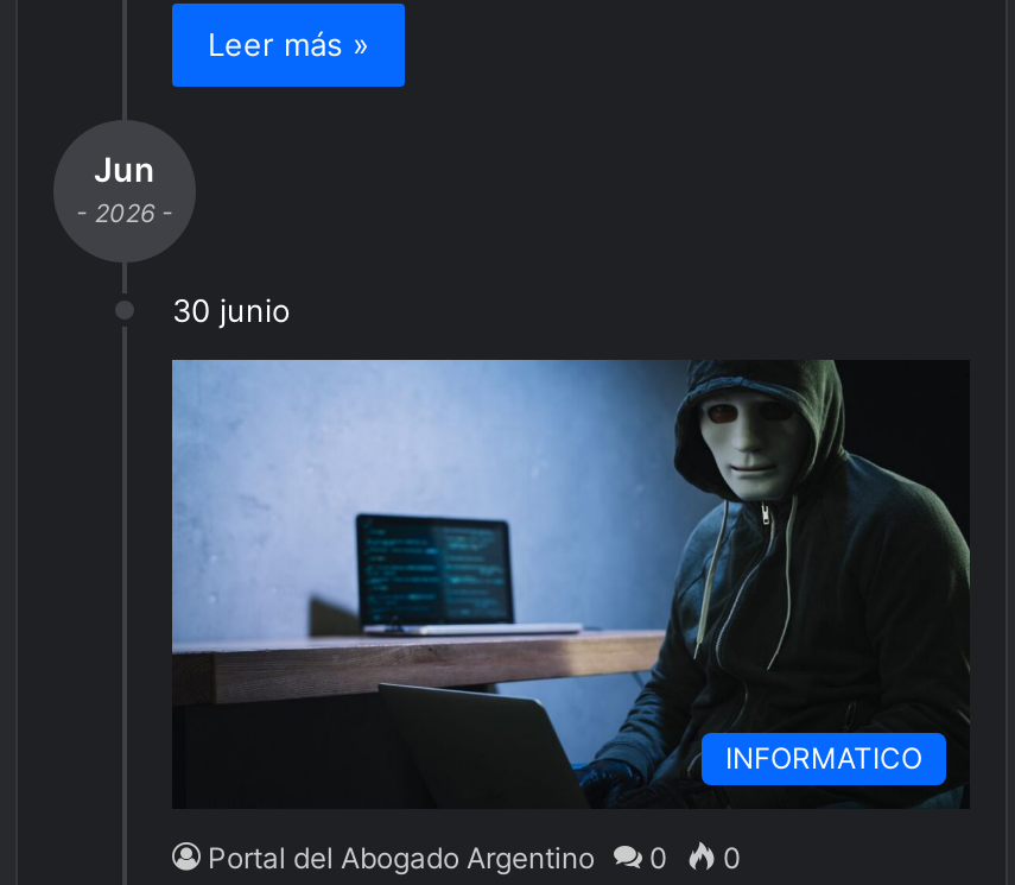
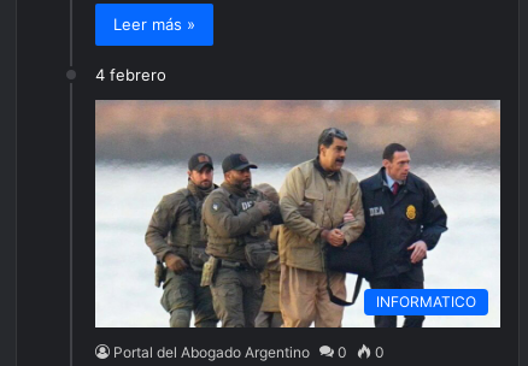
- Jun
- - 2026 -
- 30 junio
+ 4 febrero

- [image]
+ [image]
